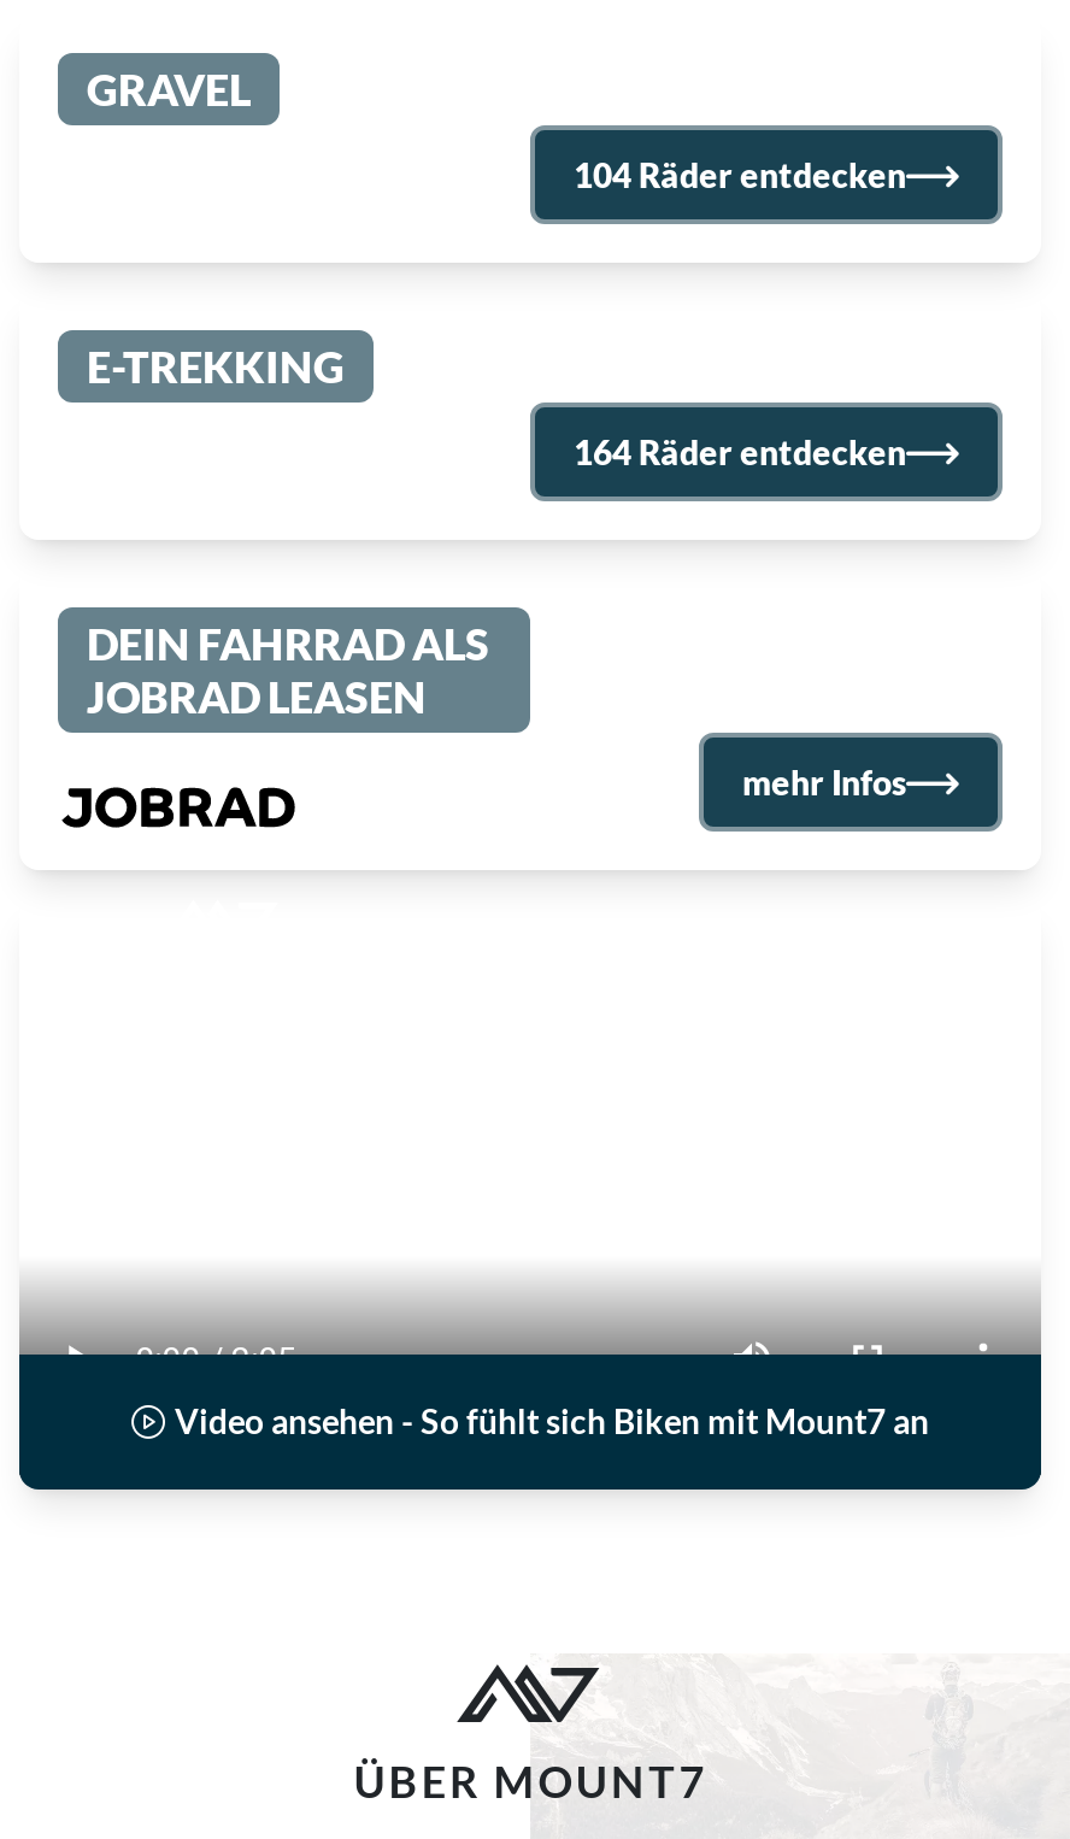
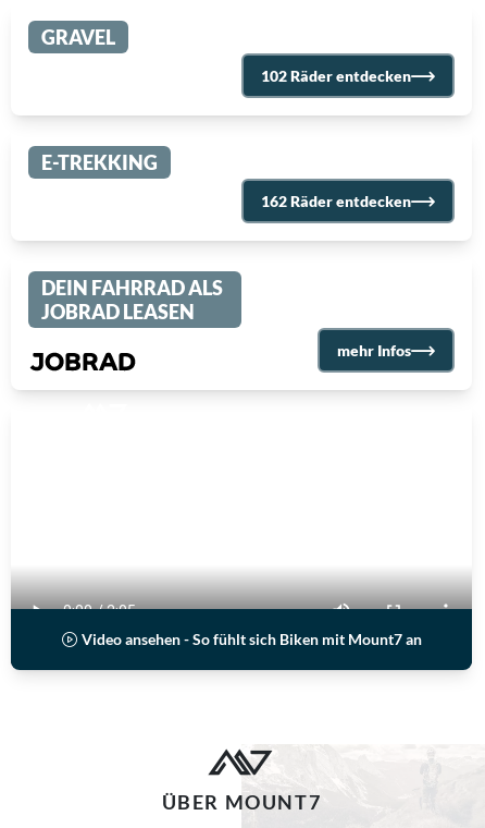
- 104 Räder entdecken
+ 102 Räder entdecken

- 164 Räder entdecken
+ 162 Räder entdecken
